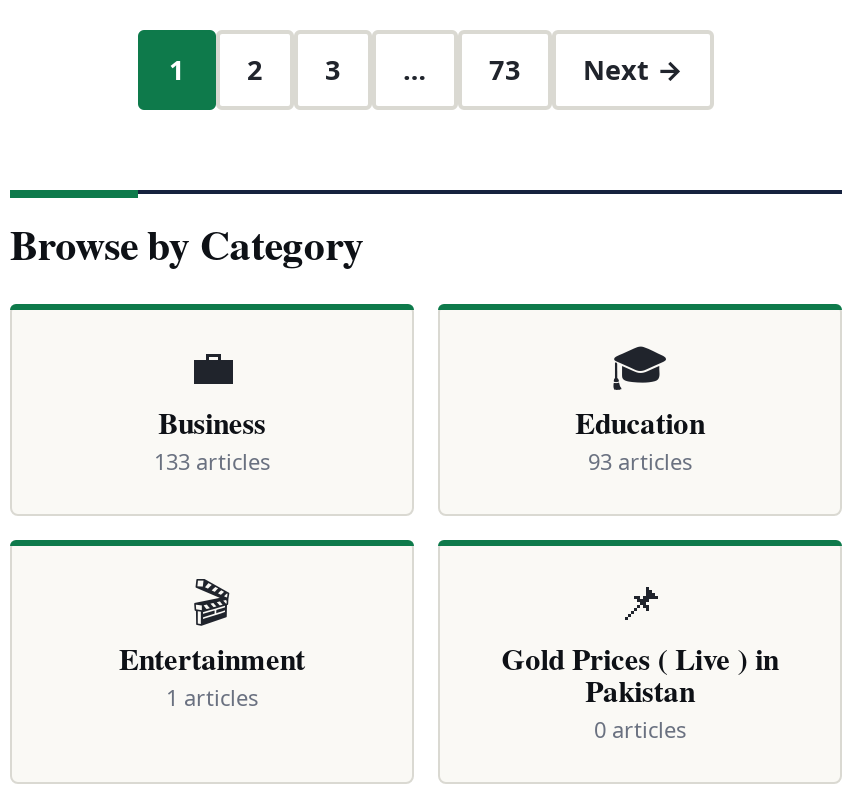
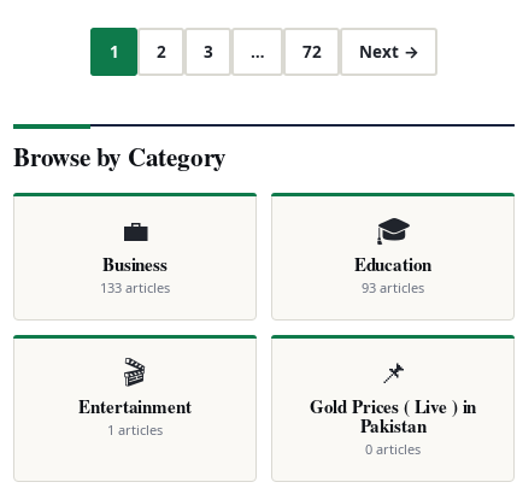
- 73
+ 72
